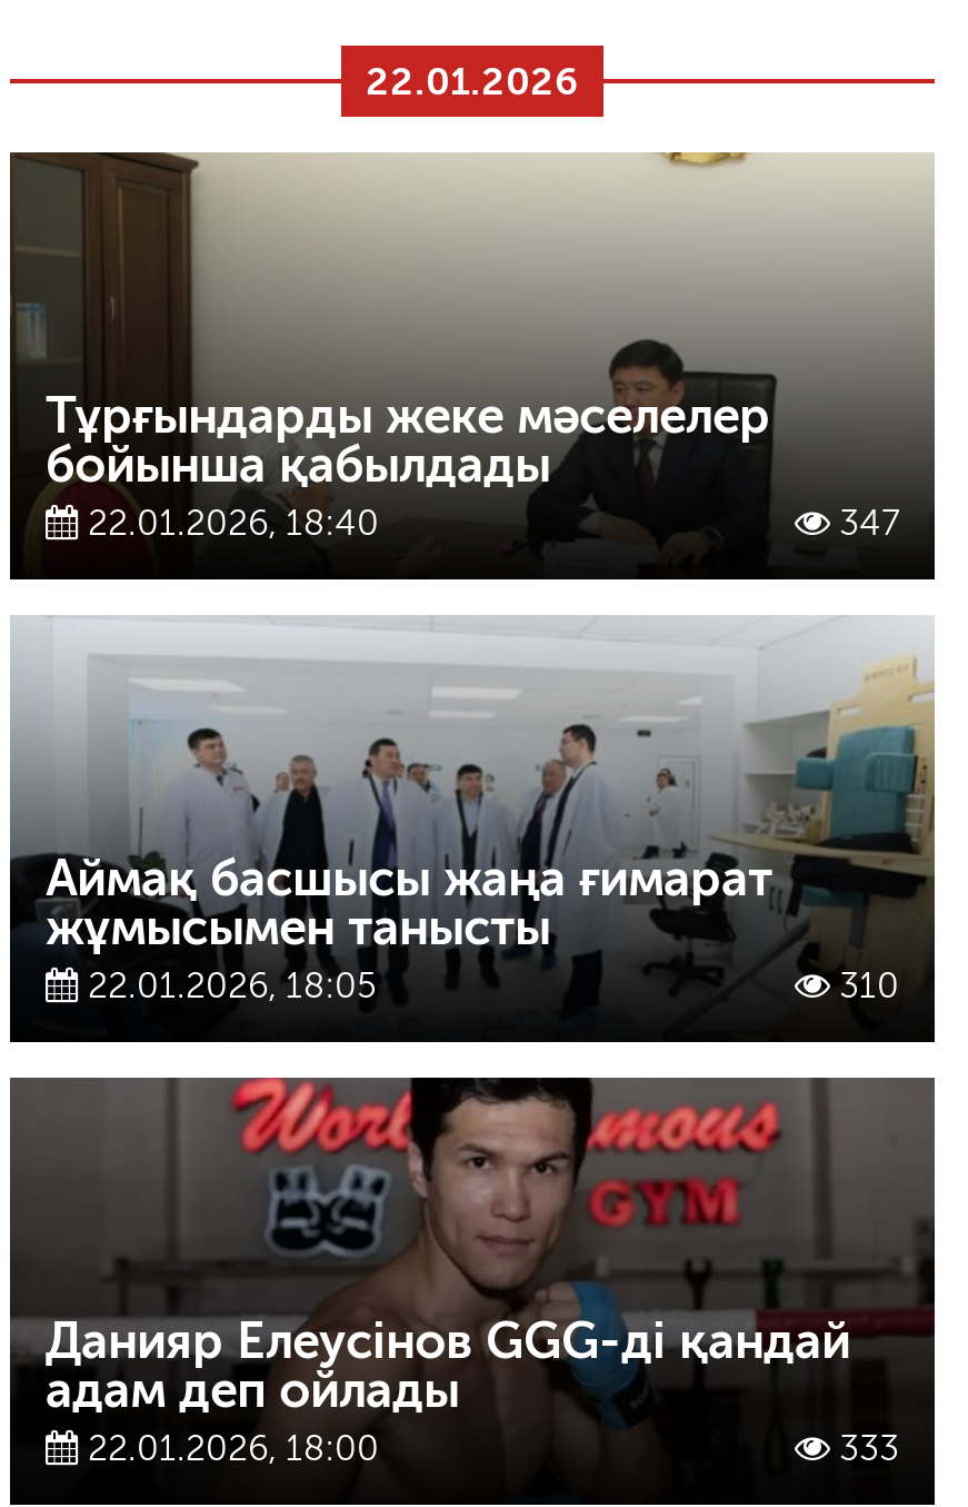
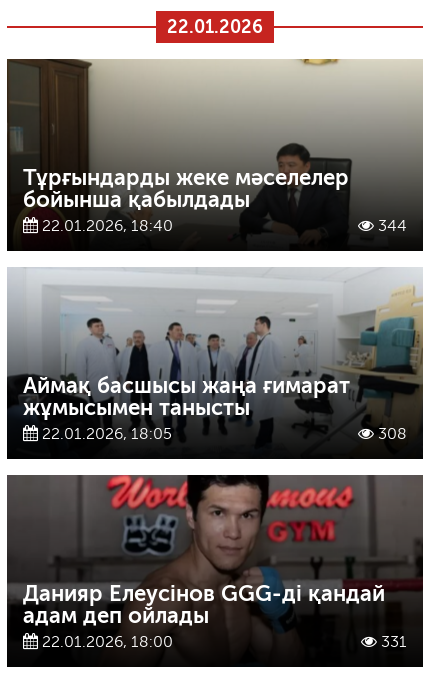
- 347
+ 344

- 310
+ 308

- 333
+ 331
